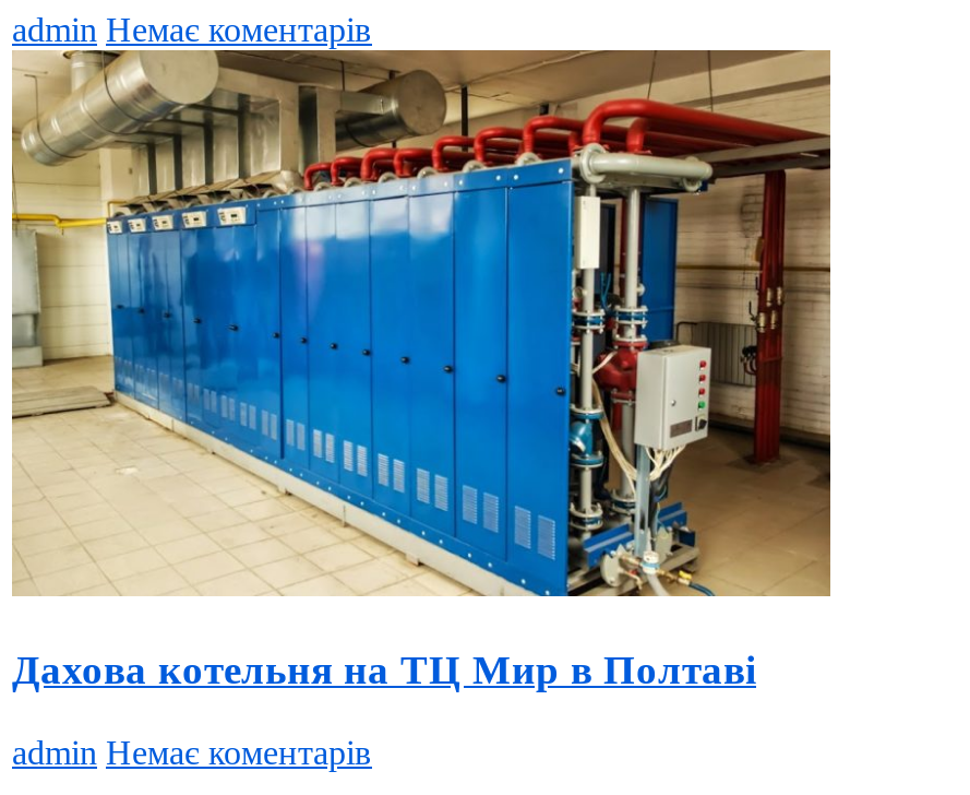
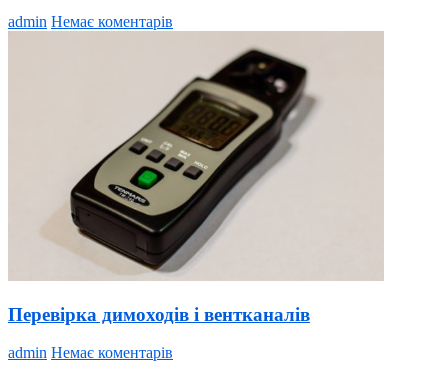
- [image]
- Дахова котельня на ТЦ Мир в Полтаві
+ [image]
+ Перевірка димоходів і вентканалів
